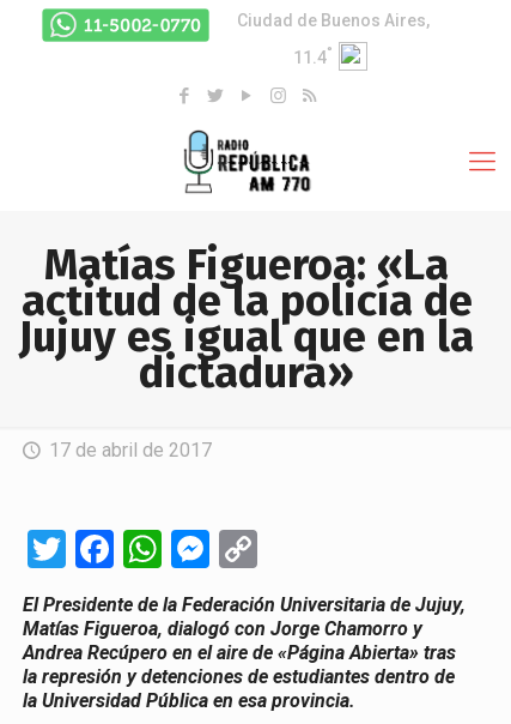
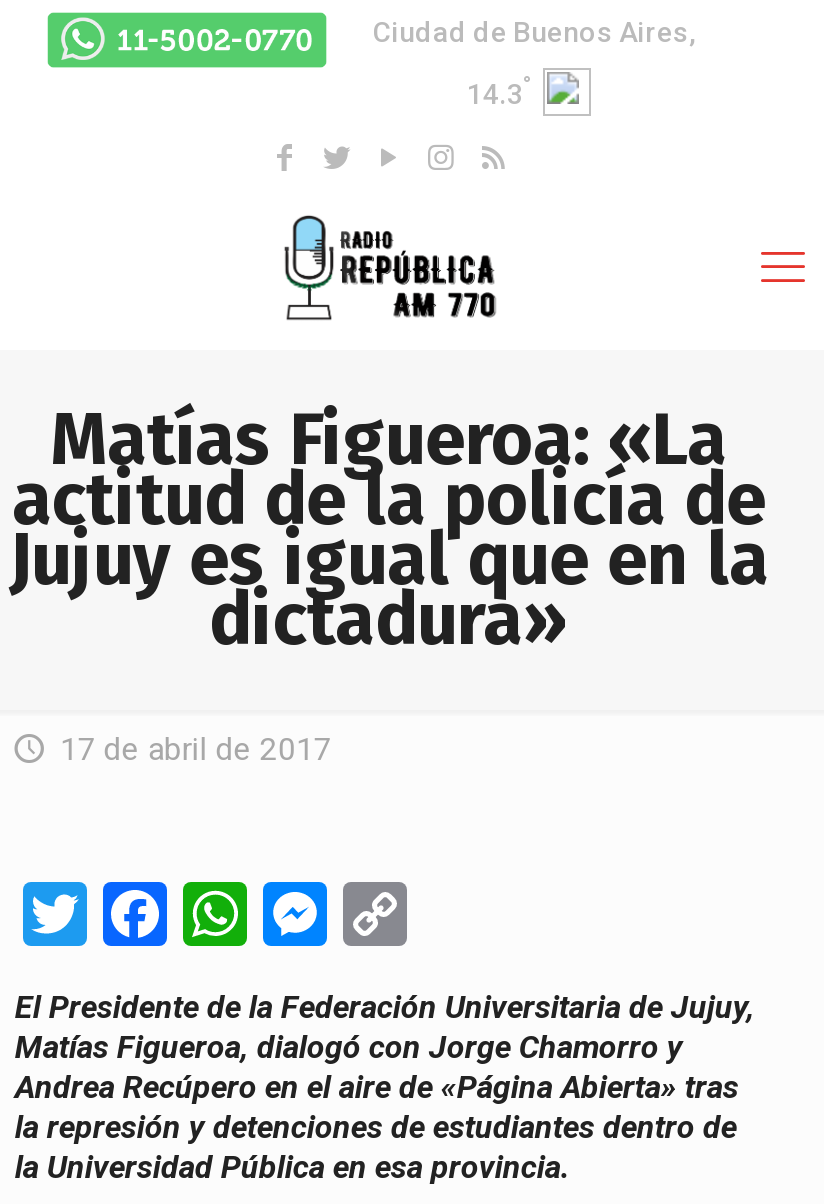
- 11.4°
+ 14.3°
